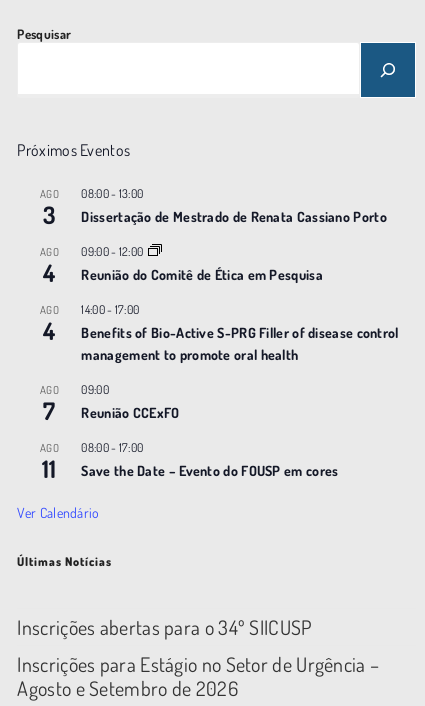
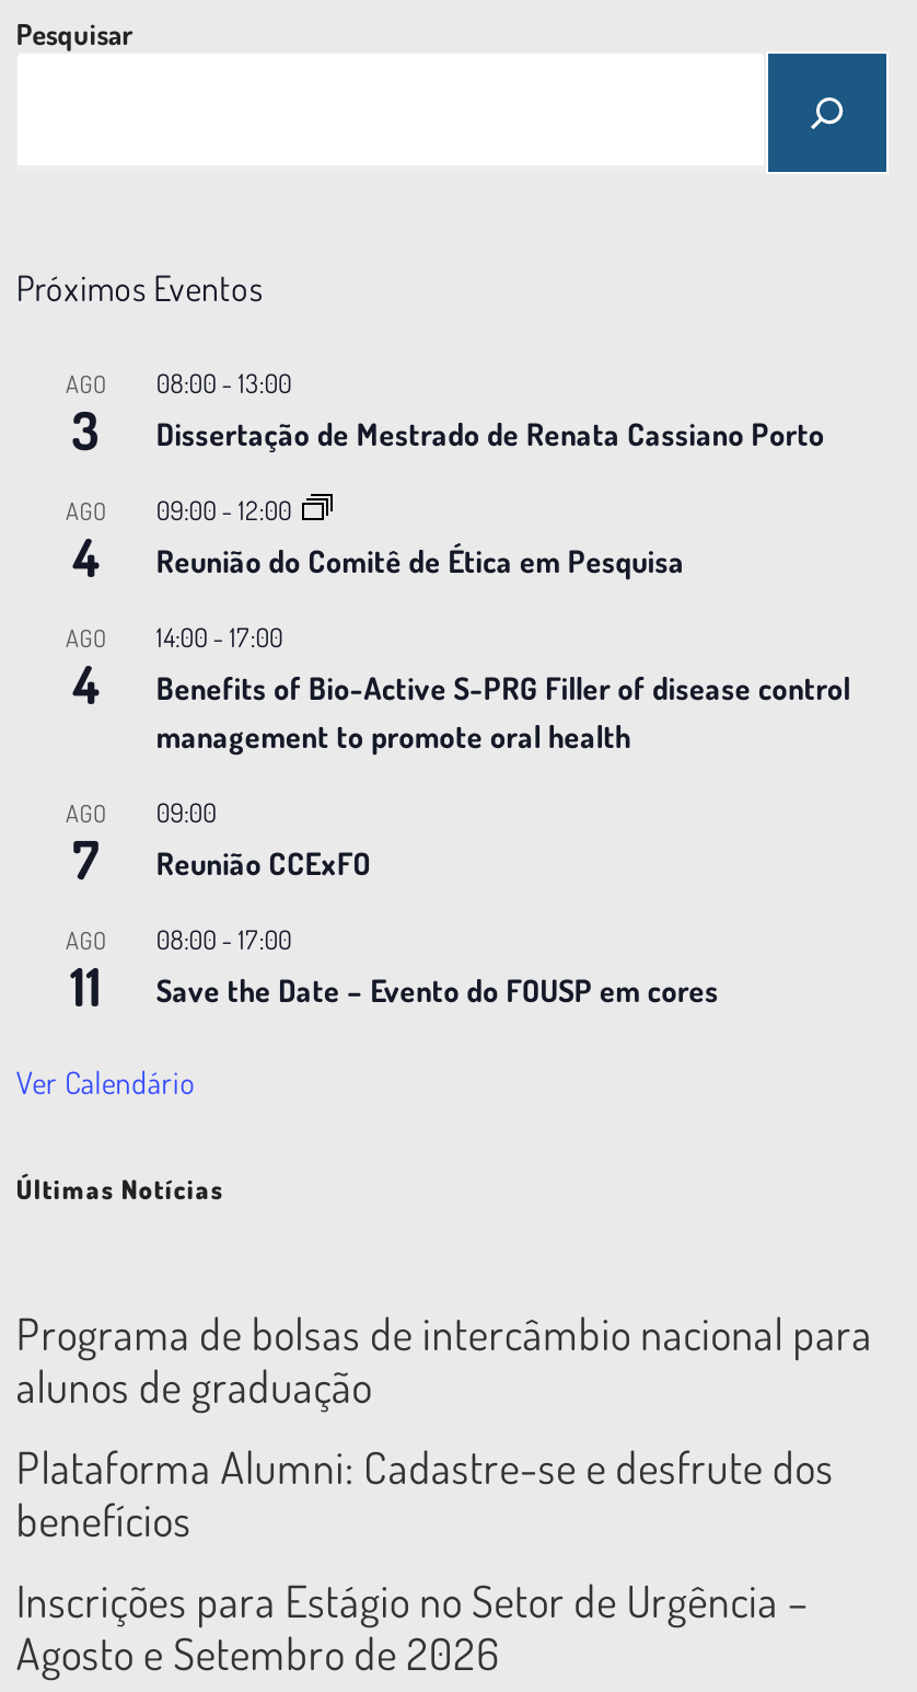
- Inscrições abertas para o 34º SIICUSP
+ Programa de bolsas de intercâmbio nacional para
+ alunos de graduação
+ Plataforma Alumni: Cadastre-se e desfrute dos
+ benefícios
